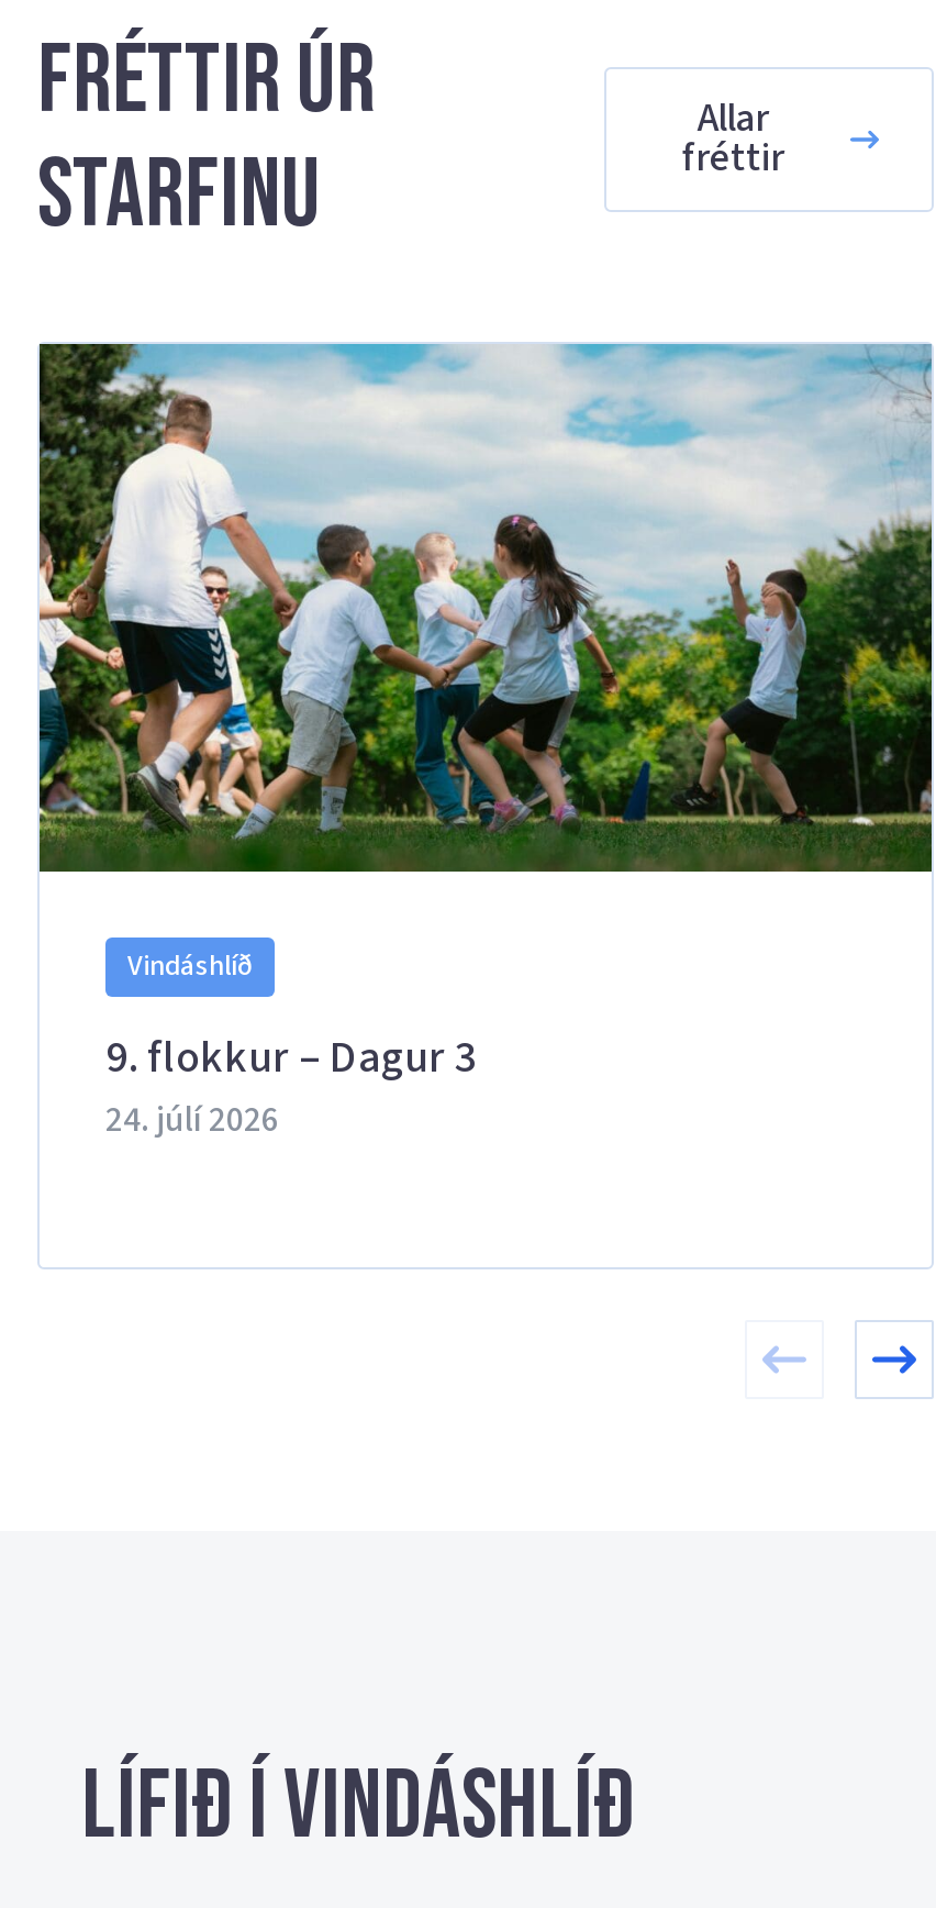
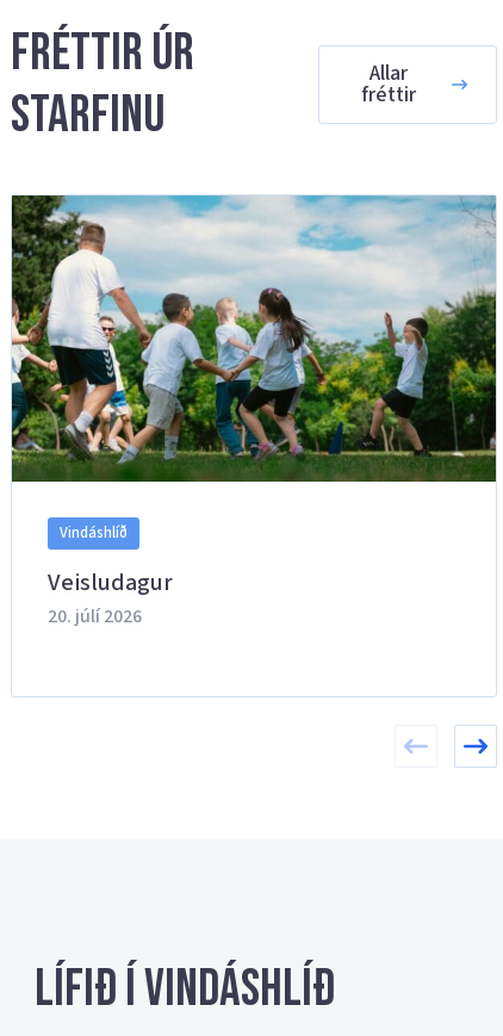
- 9. flokkur – Dagur 3
- 24. júlí 2026
+ Veisludagur
+ 20. júlí 2026
